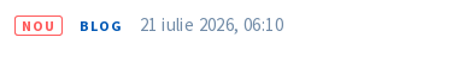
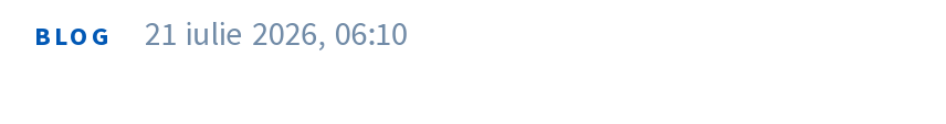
- NOU
